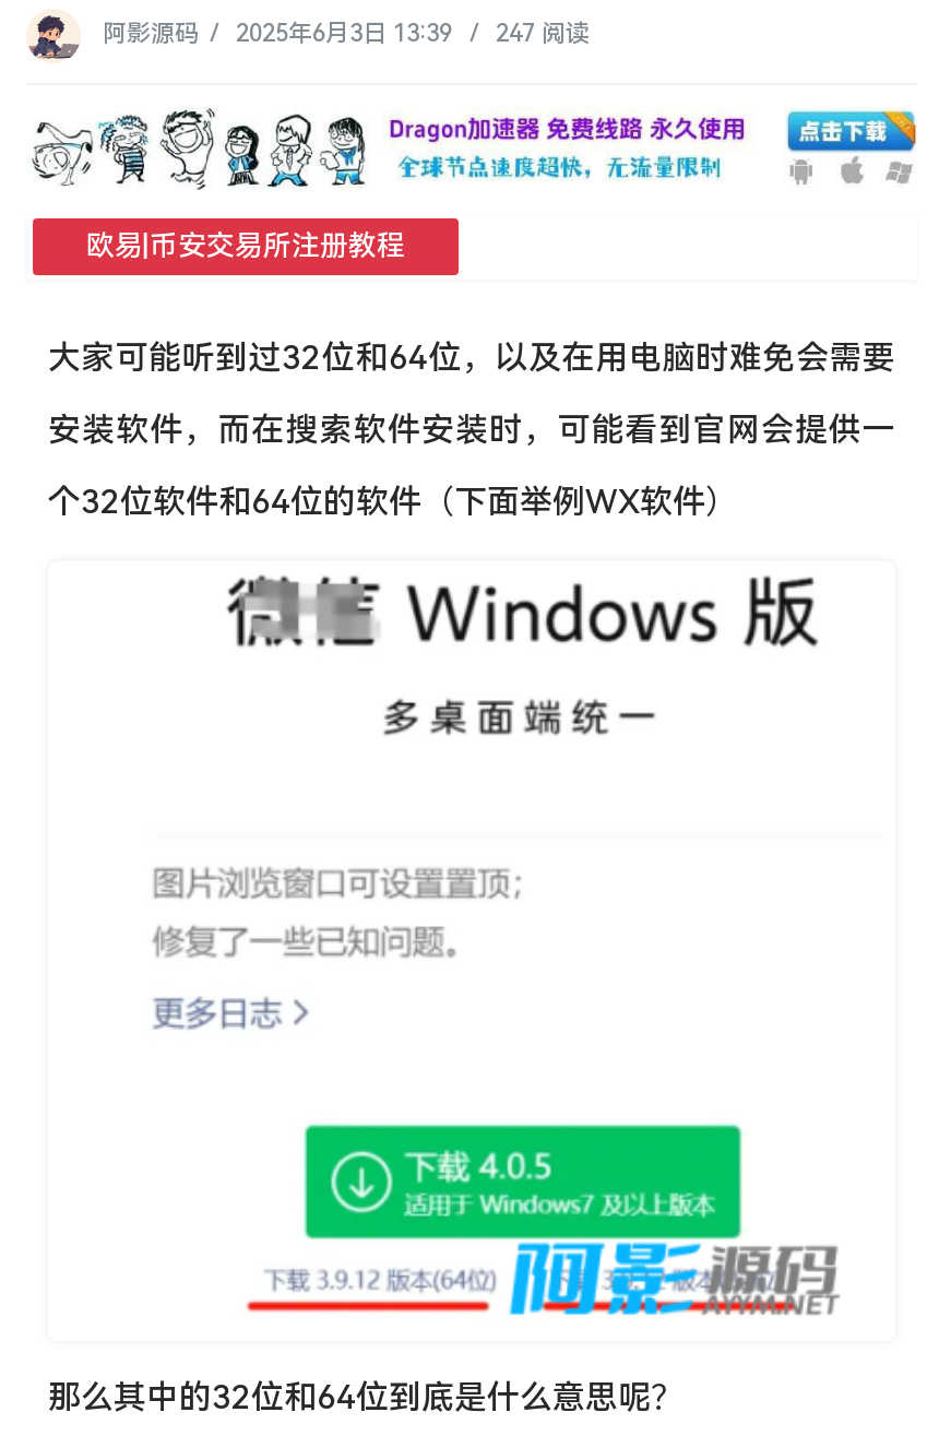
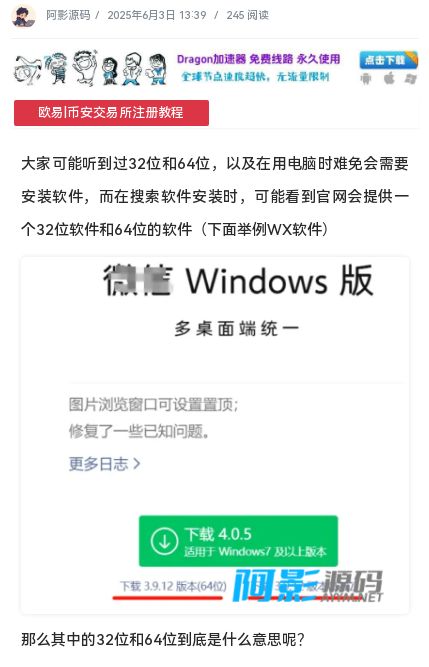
- 阿影源码 / 2025年6月3日 13:39 / 247 阅读
+ 阿影源码 / 2025年6月3日 13:39 / 245 阅读
